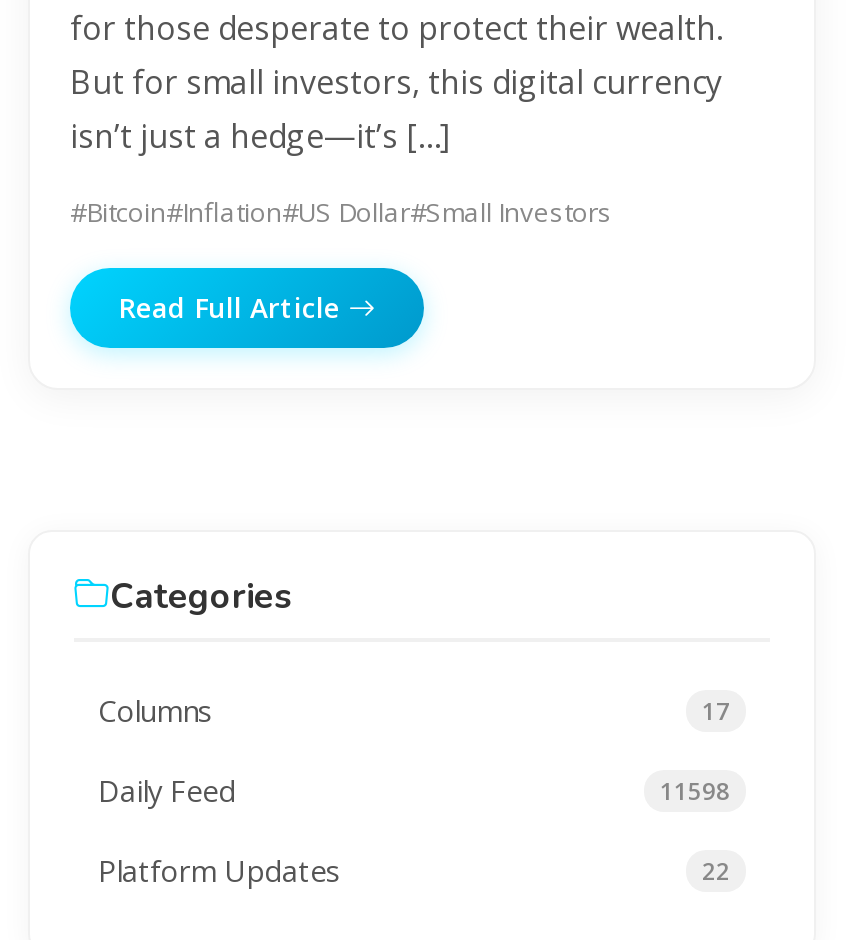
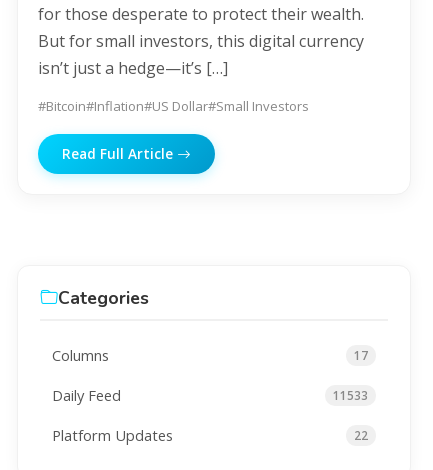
- 11598
+ 11533
